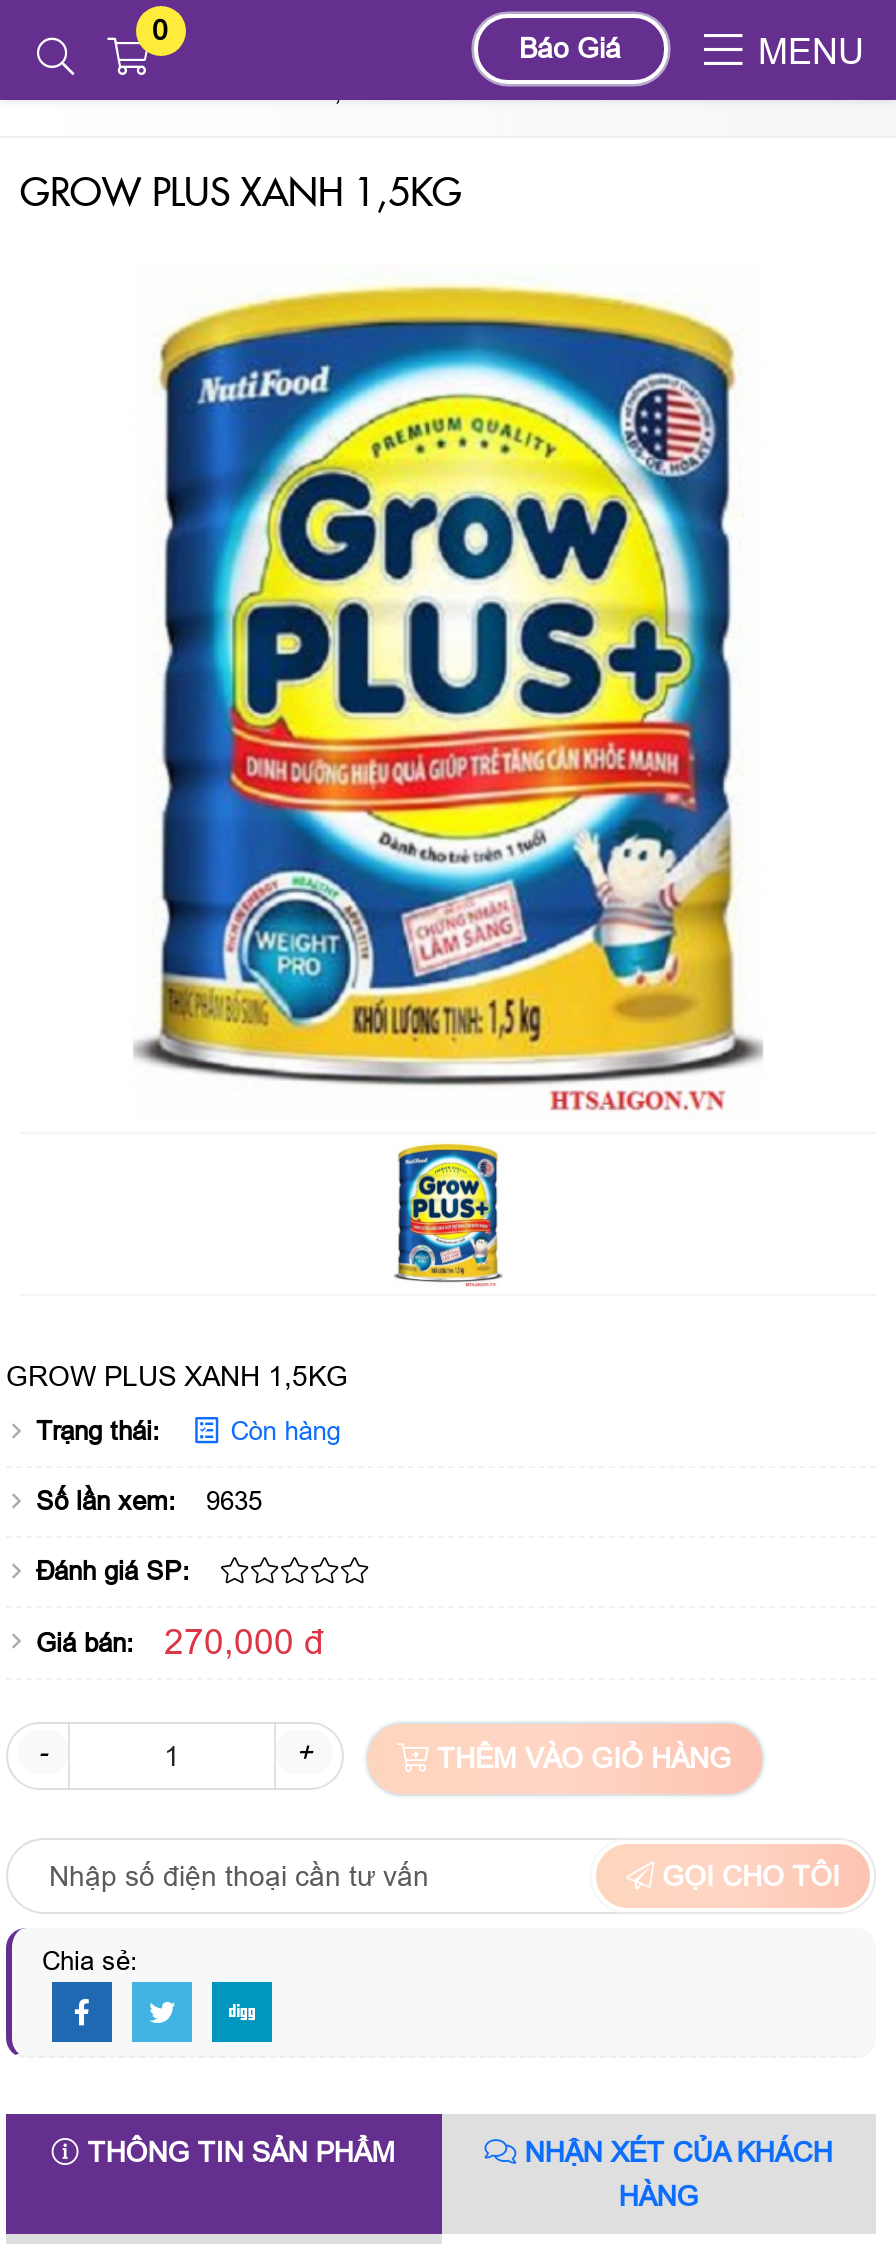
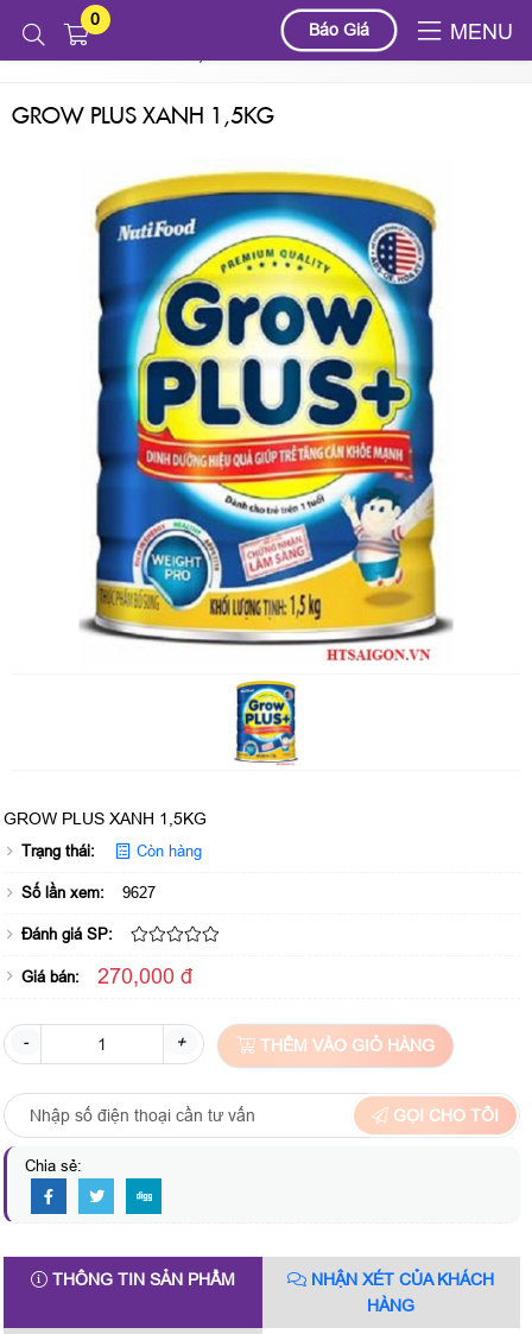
- Số lần xem: 9635
+ Số lần xem: 9627
